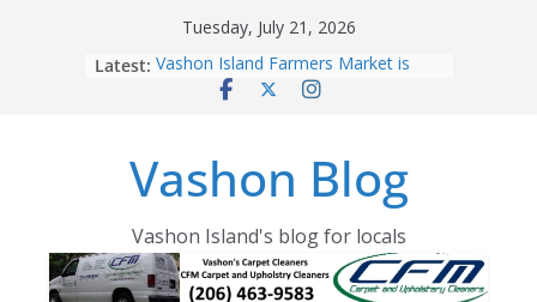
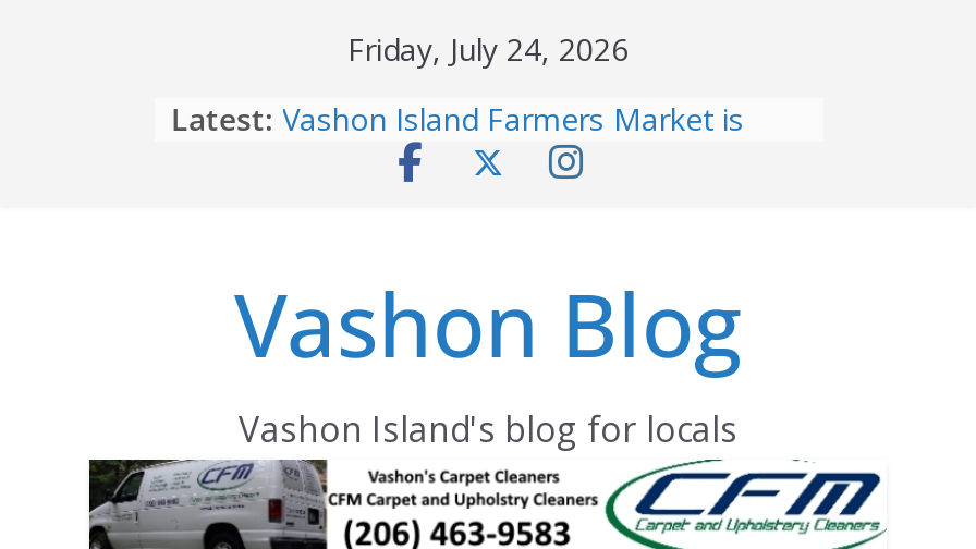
- Tuesday, July 21, 2026
+ Friday, July 24, 2026
